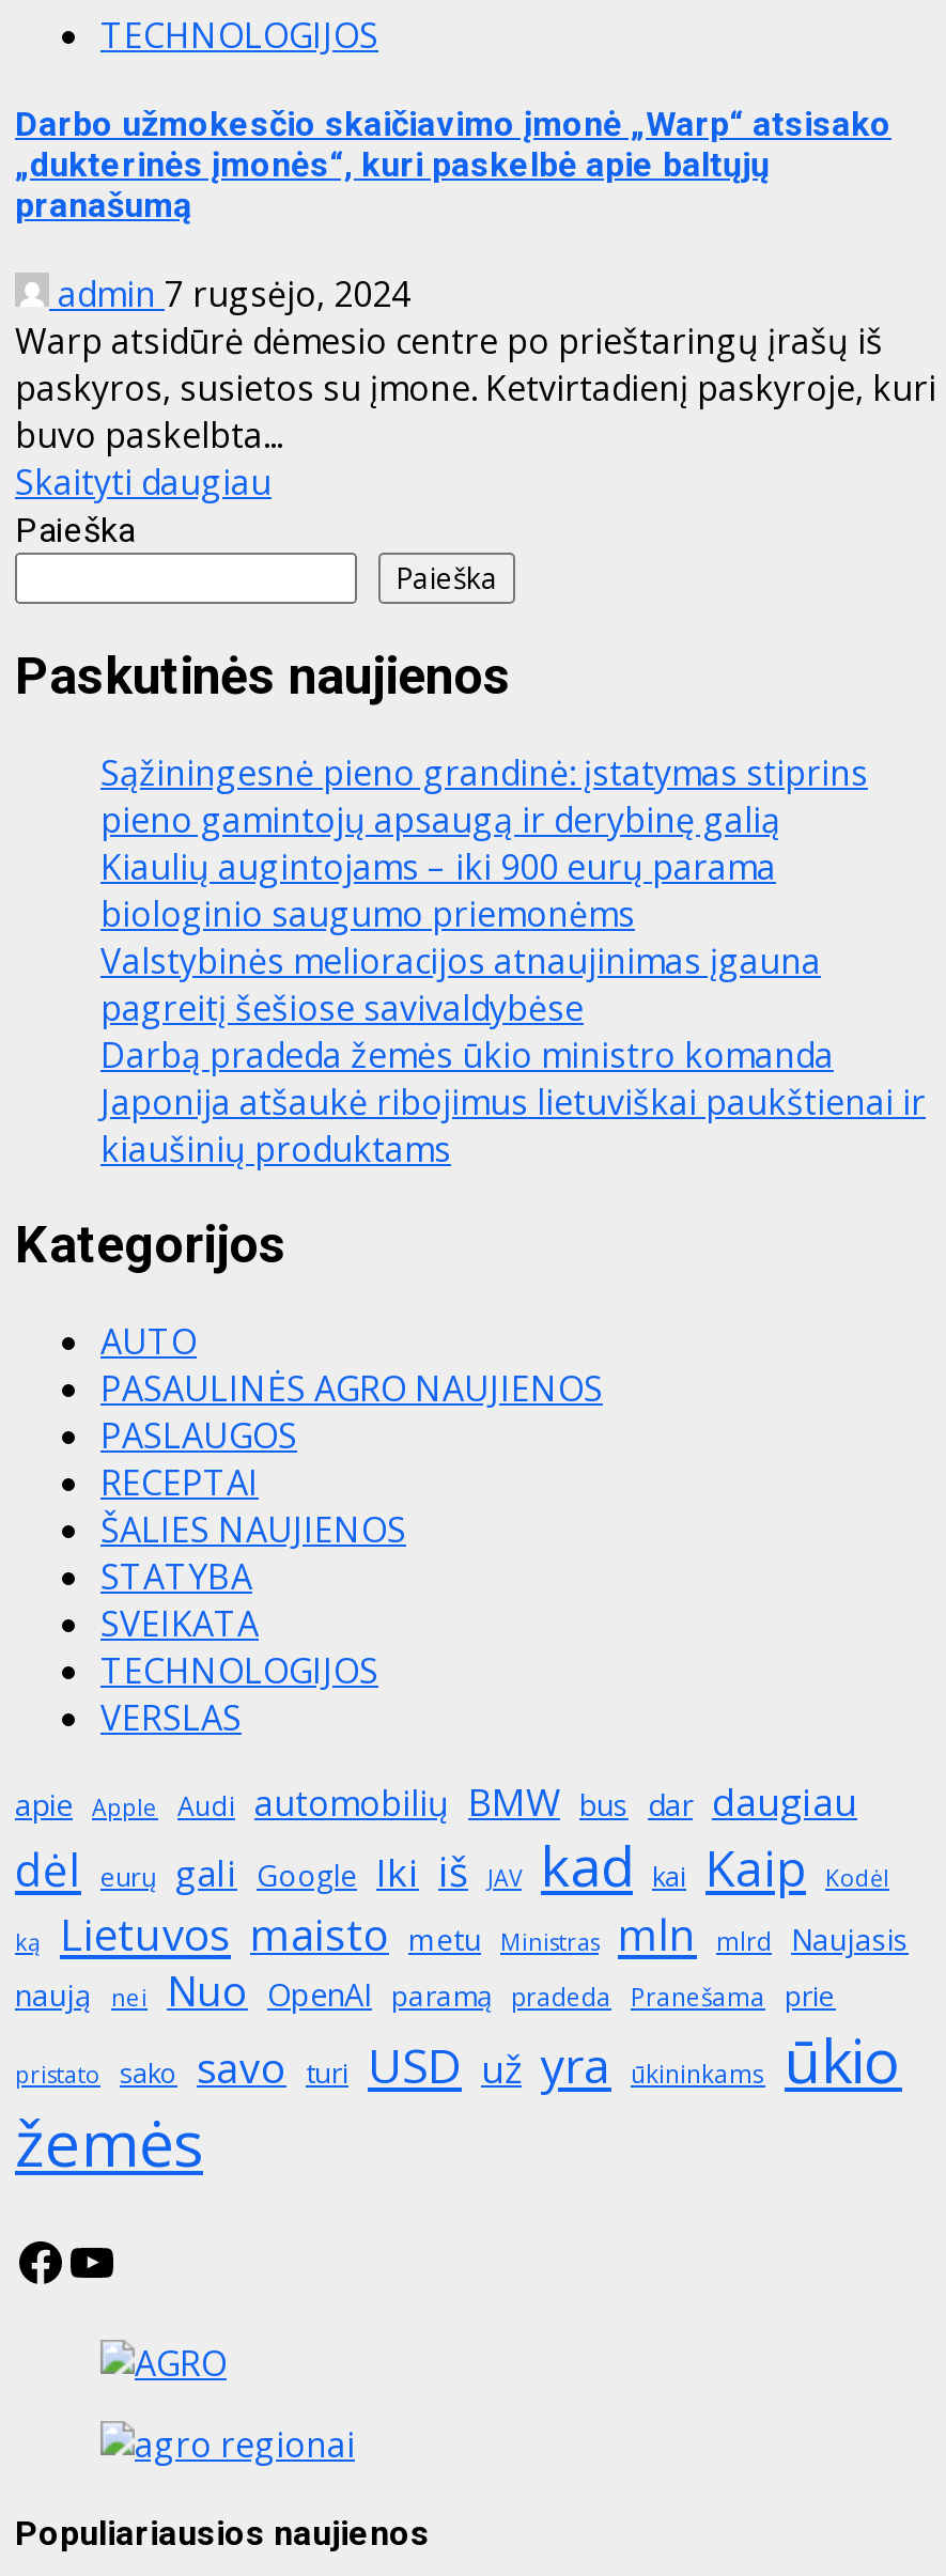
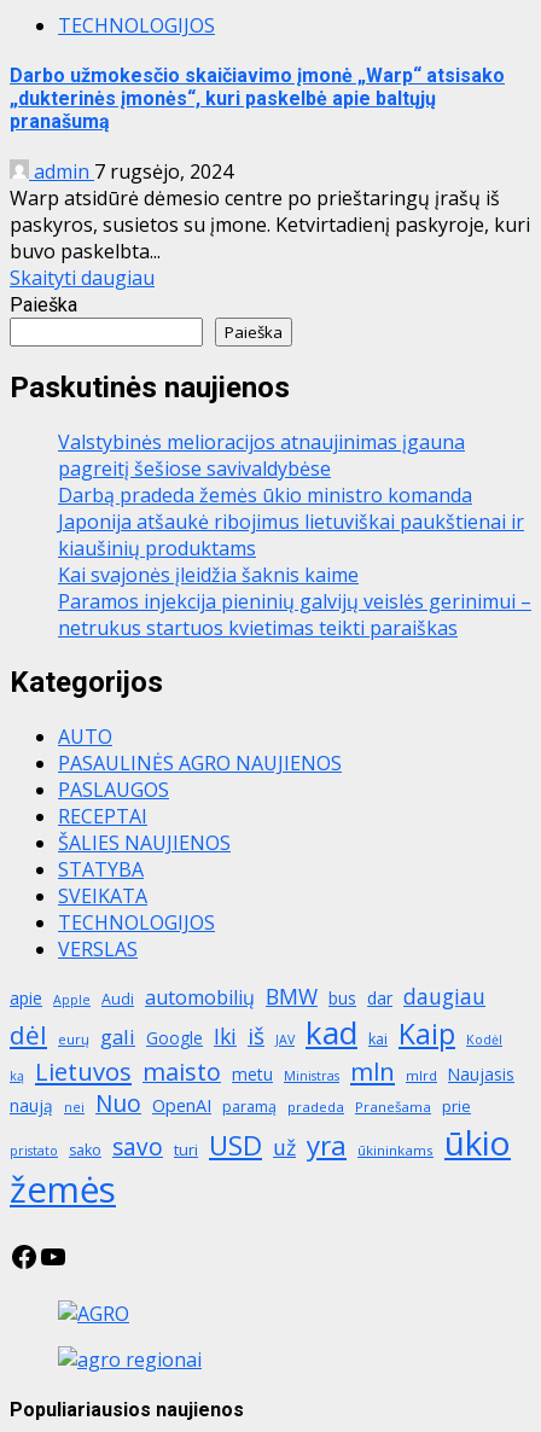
- Sąžiningesnė pieno grandinė: įstatymas stiprins
- pieno gamintojų apsaugą ir derybinę galią
- Kiaulių augintojams – iki 900 eurų parama
- biologinio saugumo priemonėms

moved up: Valstybinės melioracijos atnaujinimas įgauna | pagreitį šešiose savivaldybėse | Darbą pradeda žemės ūkio ministro komanda | Japonija atšaukė ribojimus lietuviškai paukštienai ir | kiaušinių produktams

+ Kai svajonės įleidžia šaknis kaime
+ Paramos injekcija pieninių galvijų veislės gerinimui –
+ netrukus startuos kvietimas teikti paraiškas
